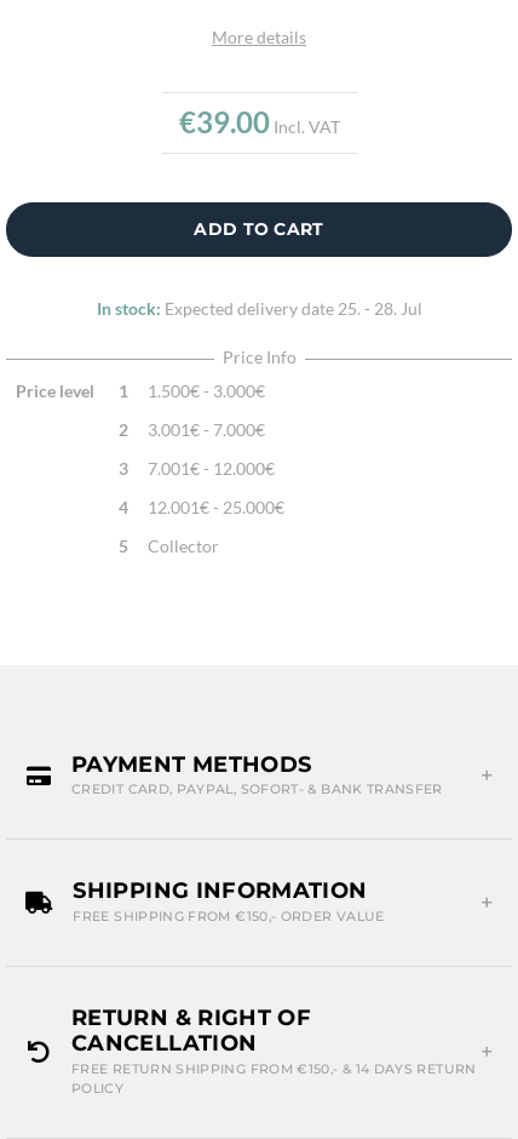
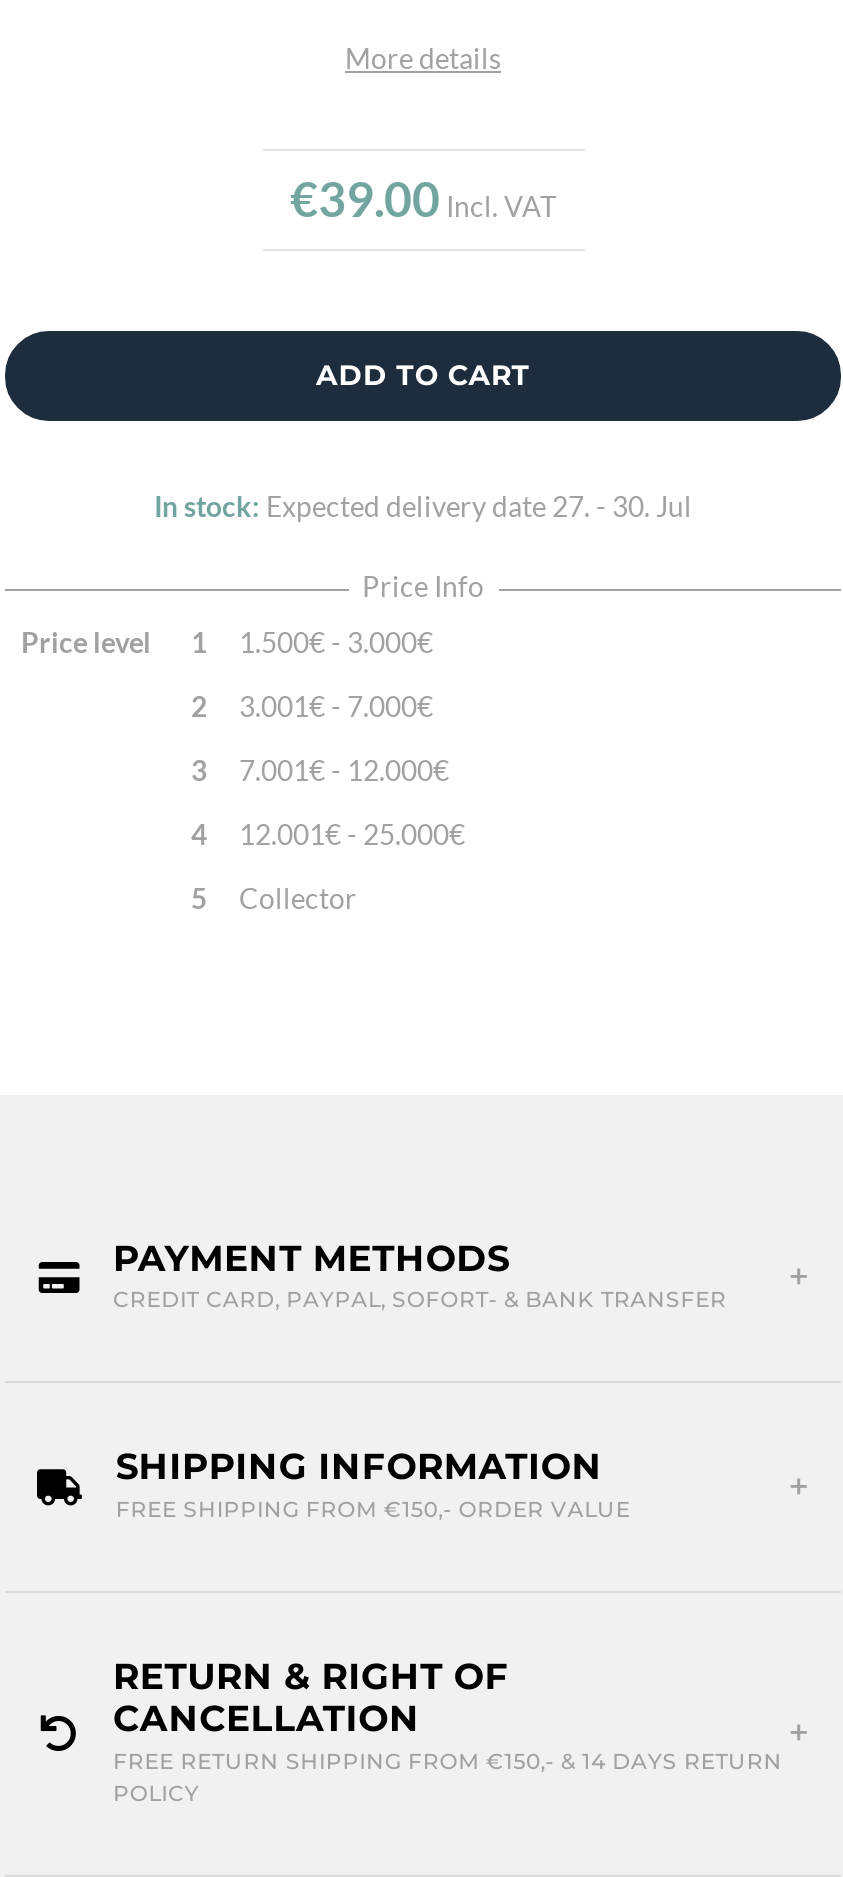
- In stock: Expected delivery date 25. - 28. Jul
+ In stock: Expected delivery date 27. - 30. Jul
